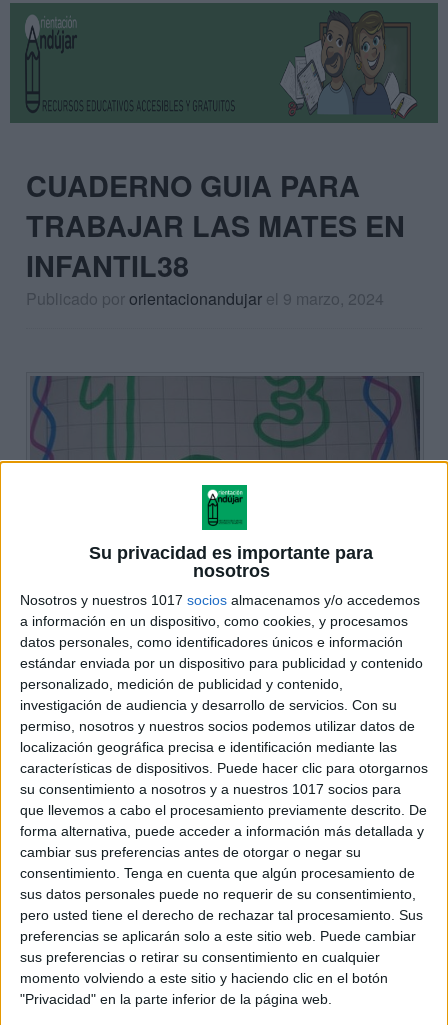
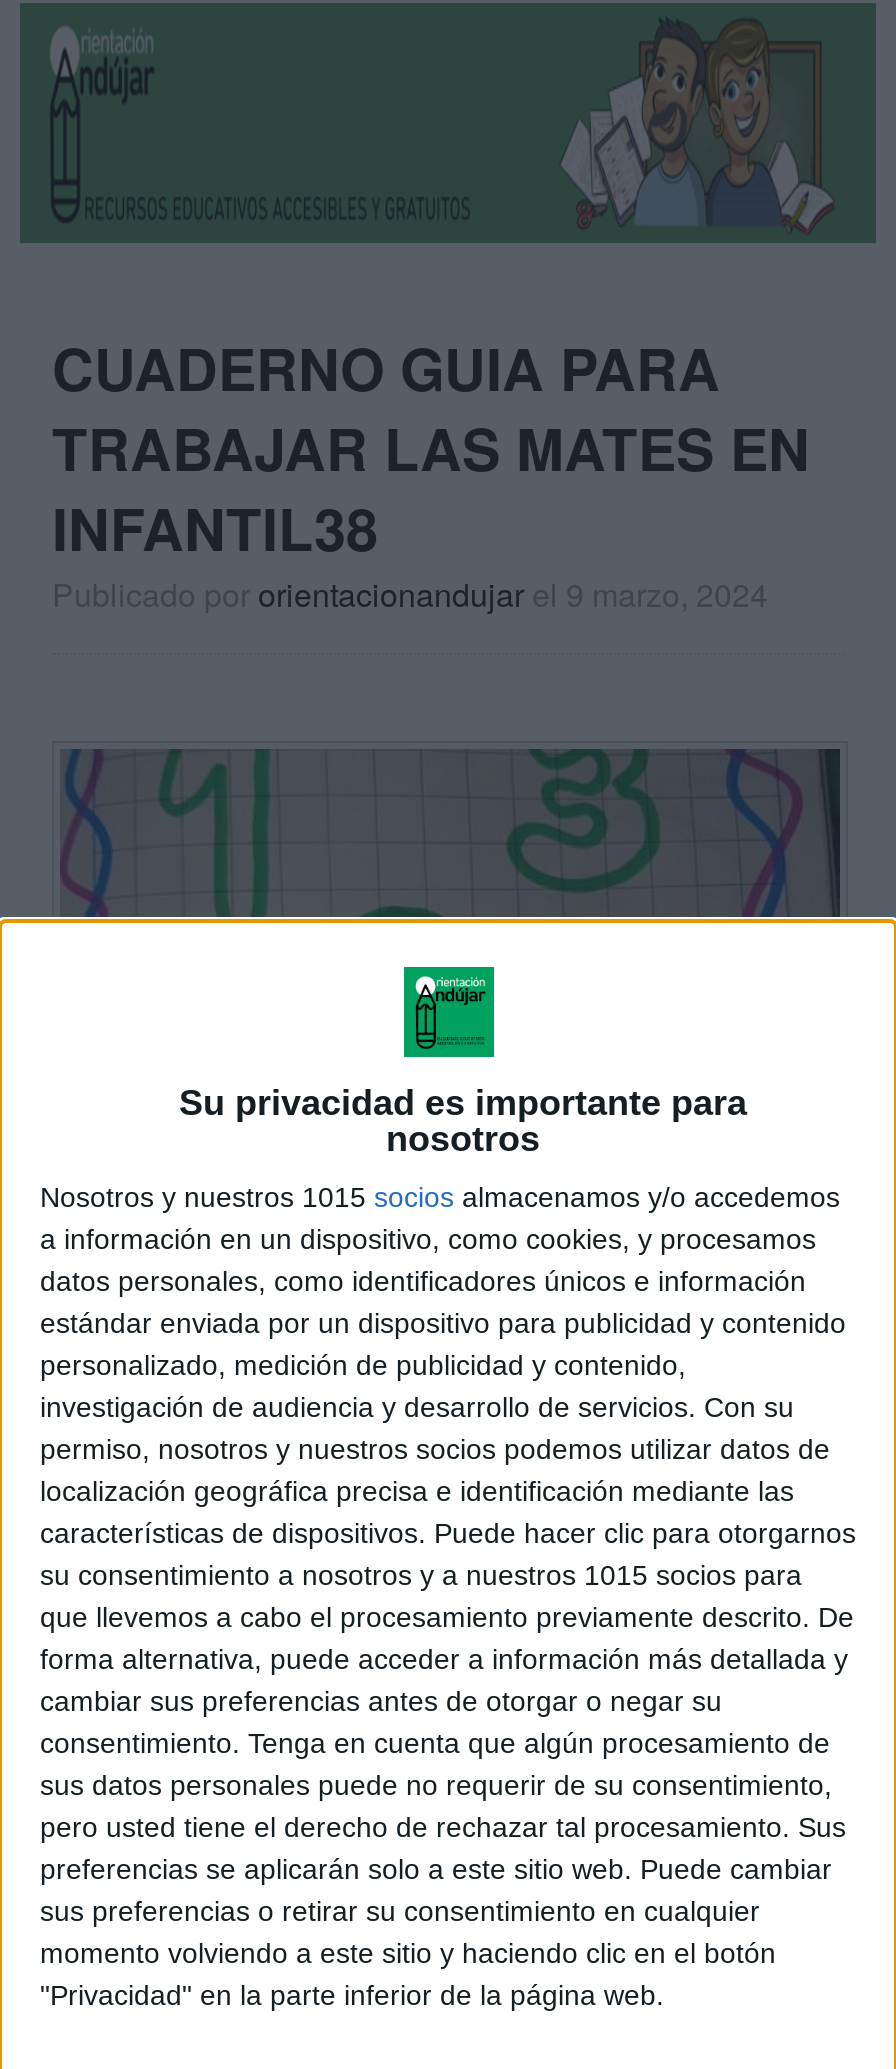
- Nosotros y nuestros 1017 socios almacenamos y/o accedemos
+ Nosotros y nuestros 1015 socios almacenamos y/o accedemos

- su consentimiento a nosotros y a nuestros 1017 socios para
+ su consentimiento a nosotros y a nuestros 1015 socios para
